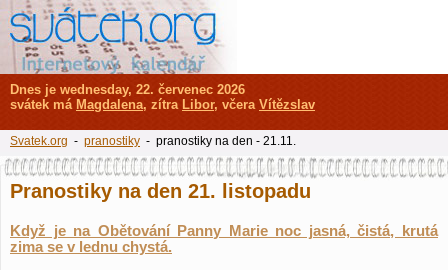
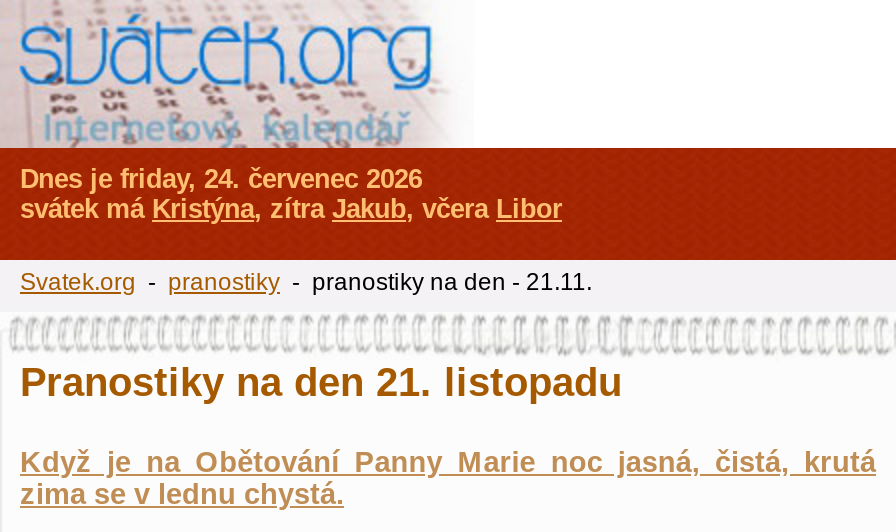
- Dnes je wednesday, 22. červenec 2026
+ Dnes je friday, 24. červenec 2026

- svátek má Magdalena, zítra Libor, včera Vítězslav
+ svátek má Kristýna, zítra Jakub, včera Libor
